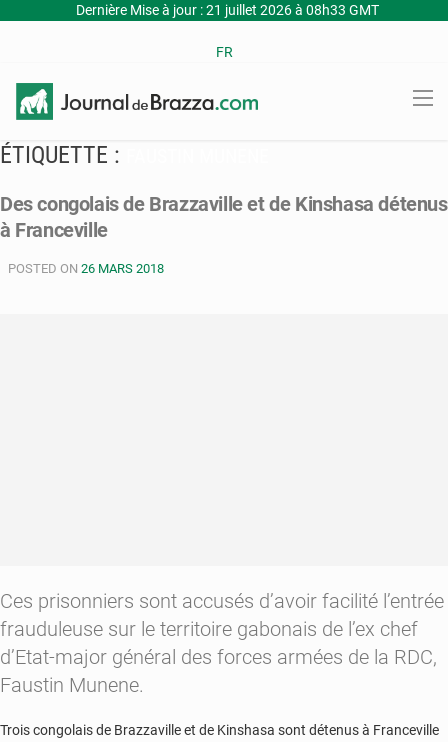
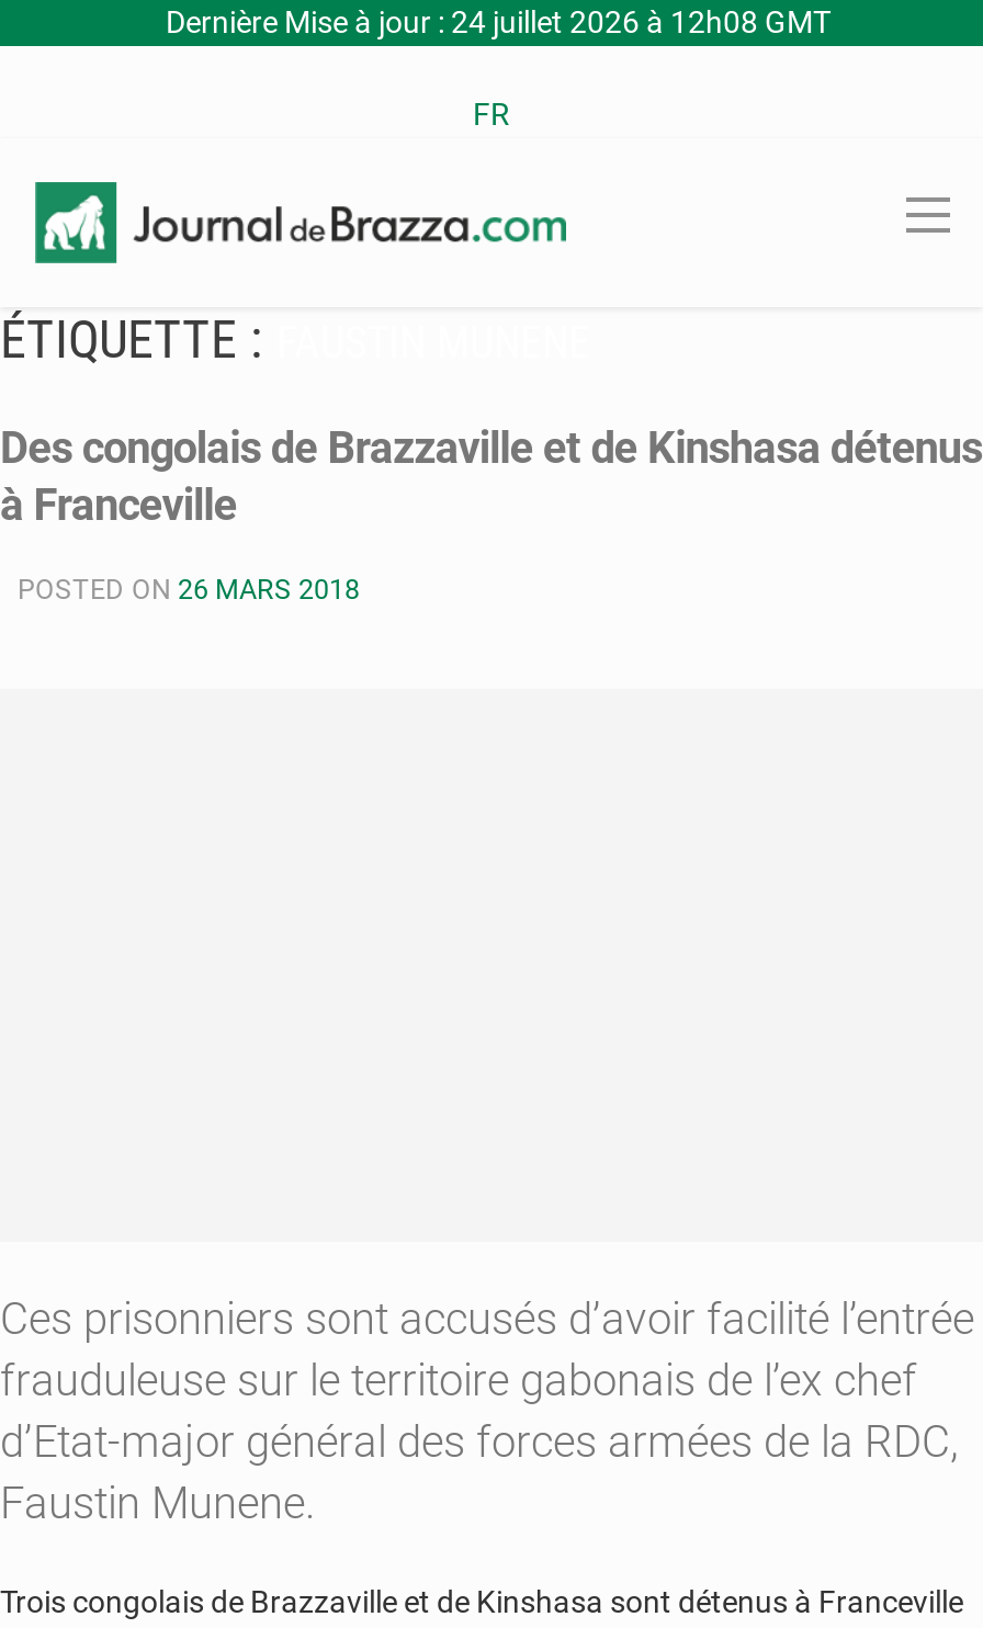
- Dernière Mise à jour : 21 juillet 2026 à 08h33 GMT
+ Dernière Mise à jour : 24 juillet 2026 à 12h08 GMT
